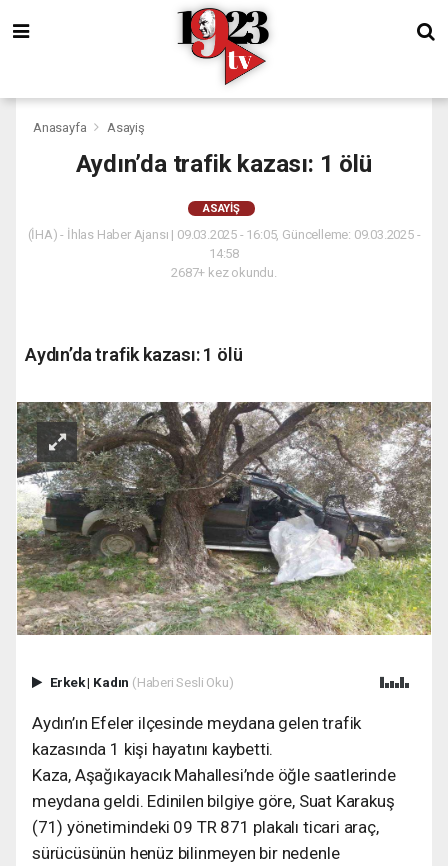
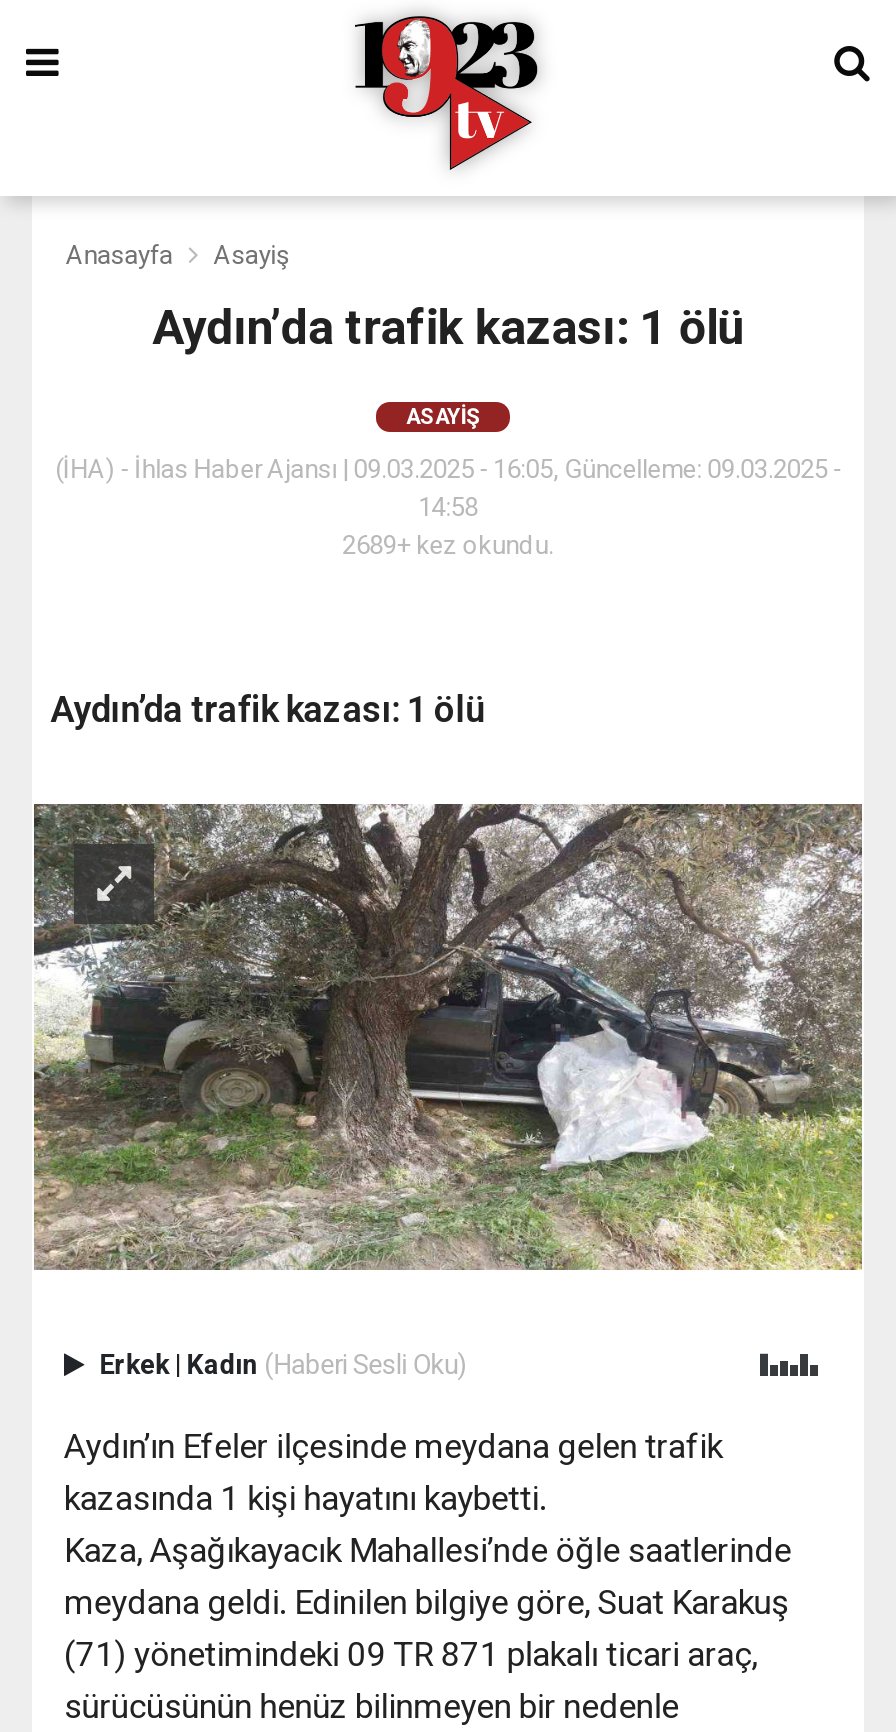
- 2687+ kez okundu.
+ 2689+ kez okundu.
